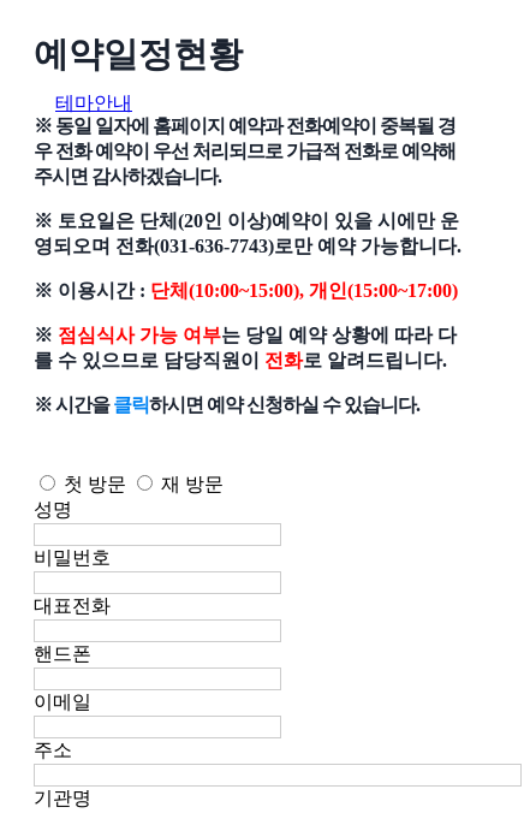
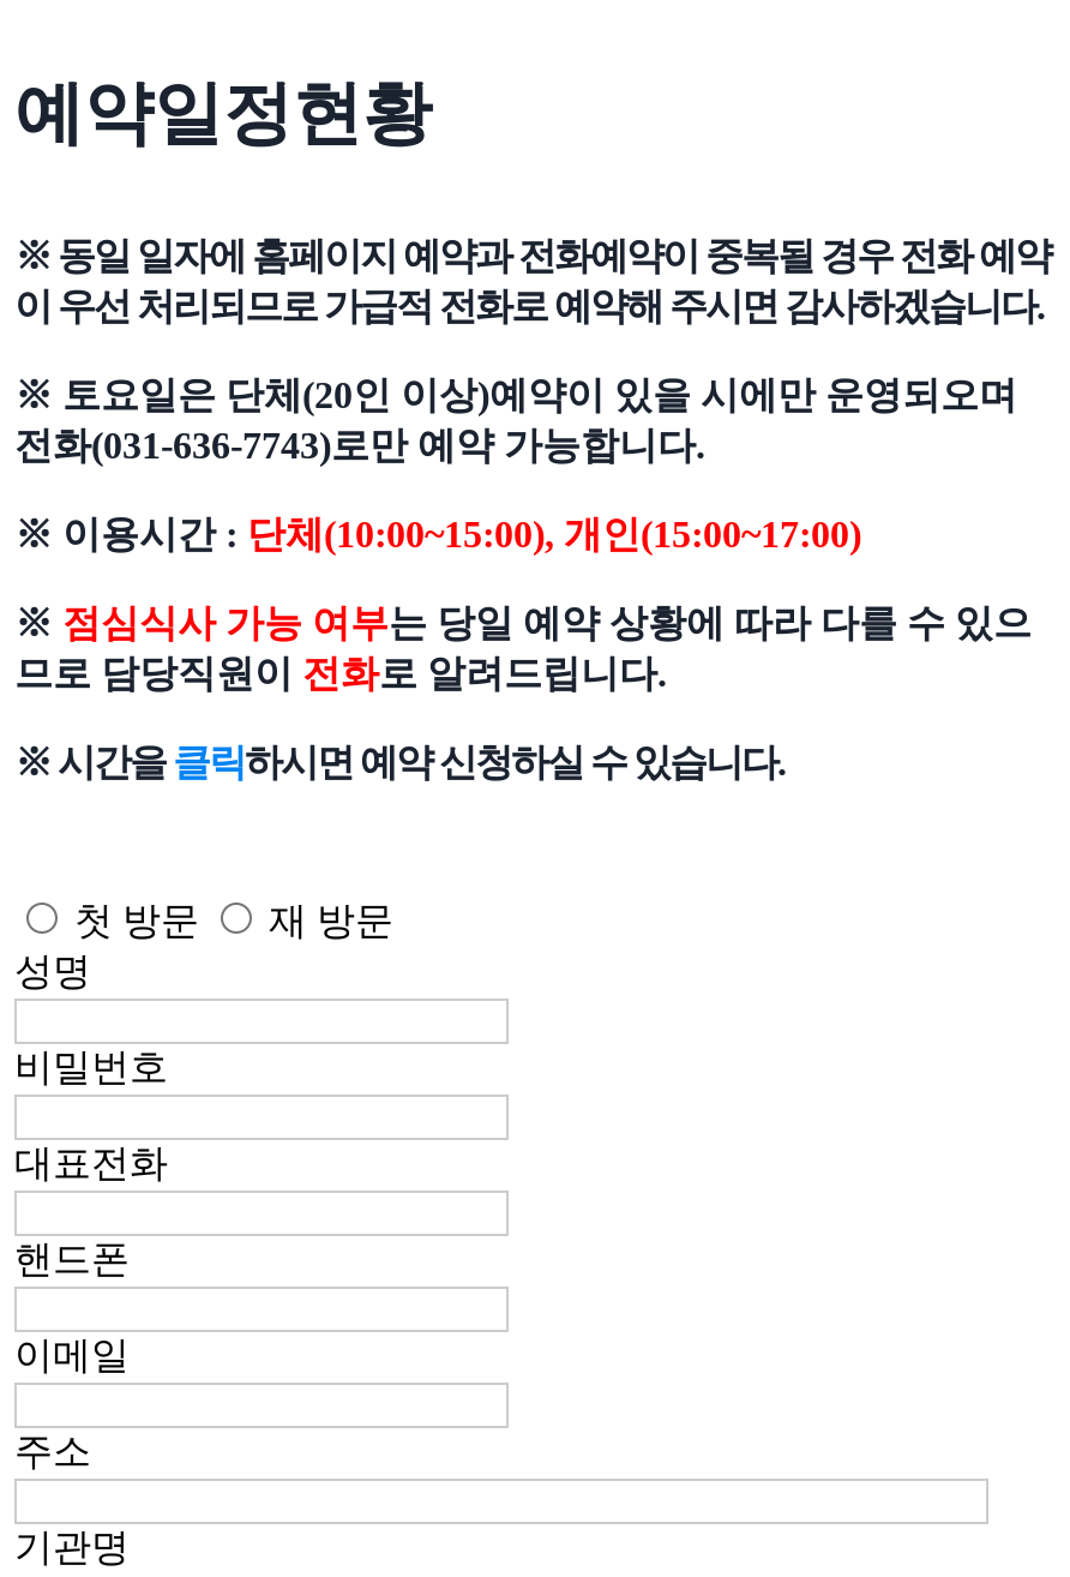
- 테마안내
